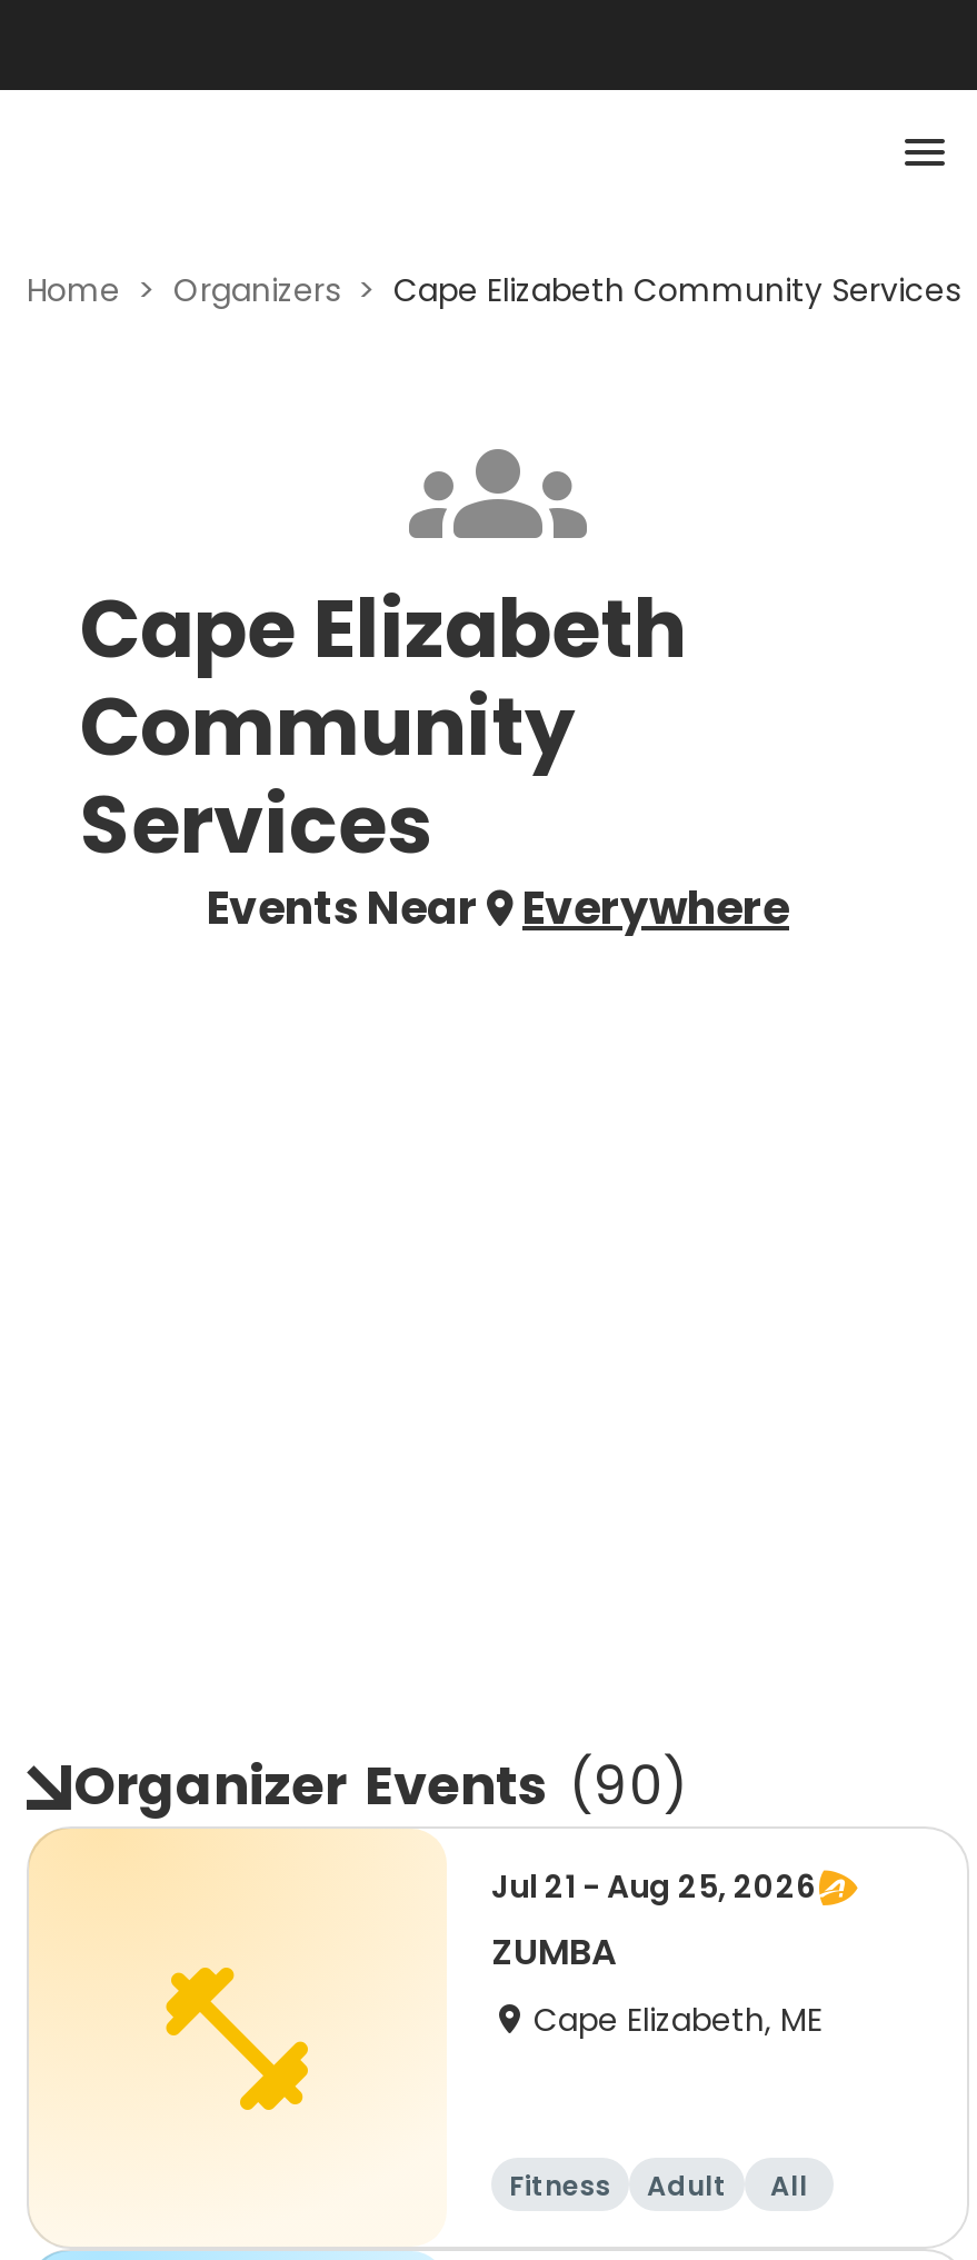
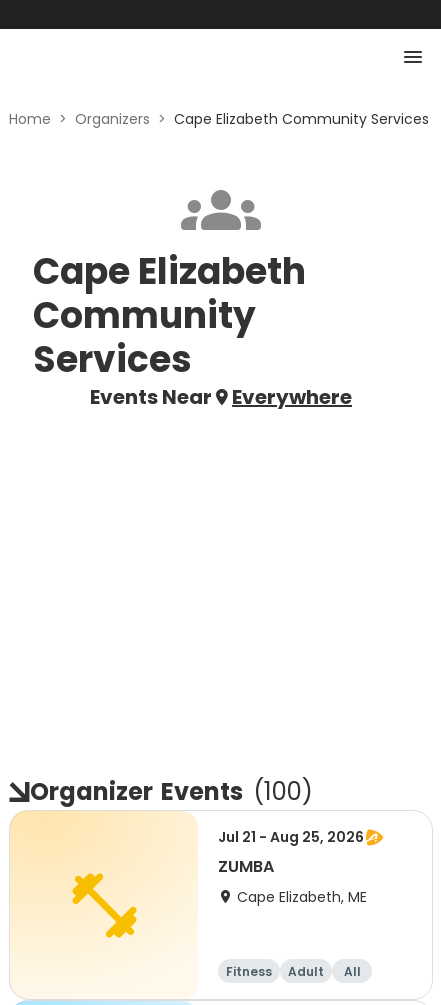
- Organizer Events (90)
+ Organizer Events (100)
